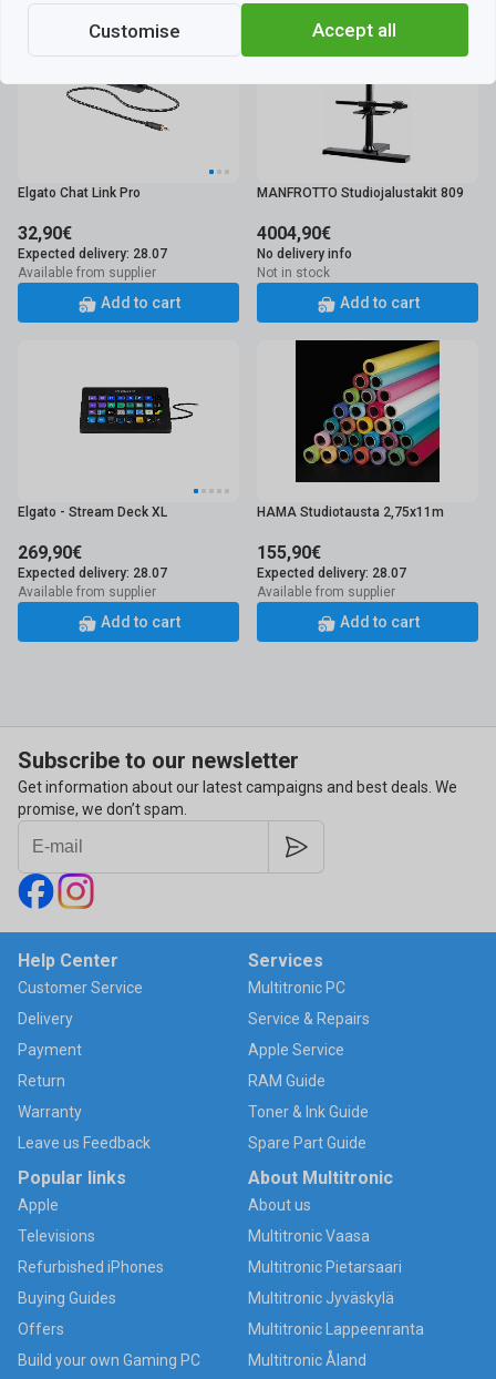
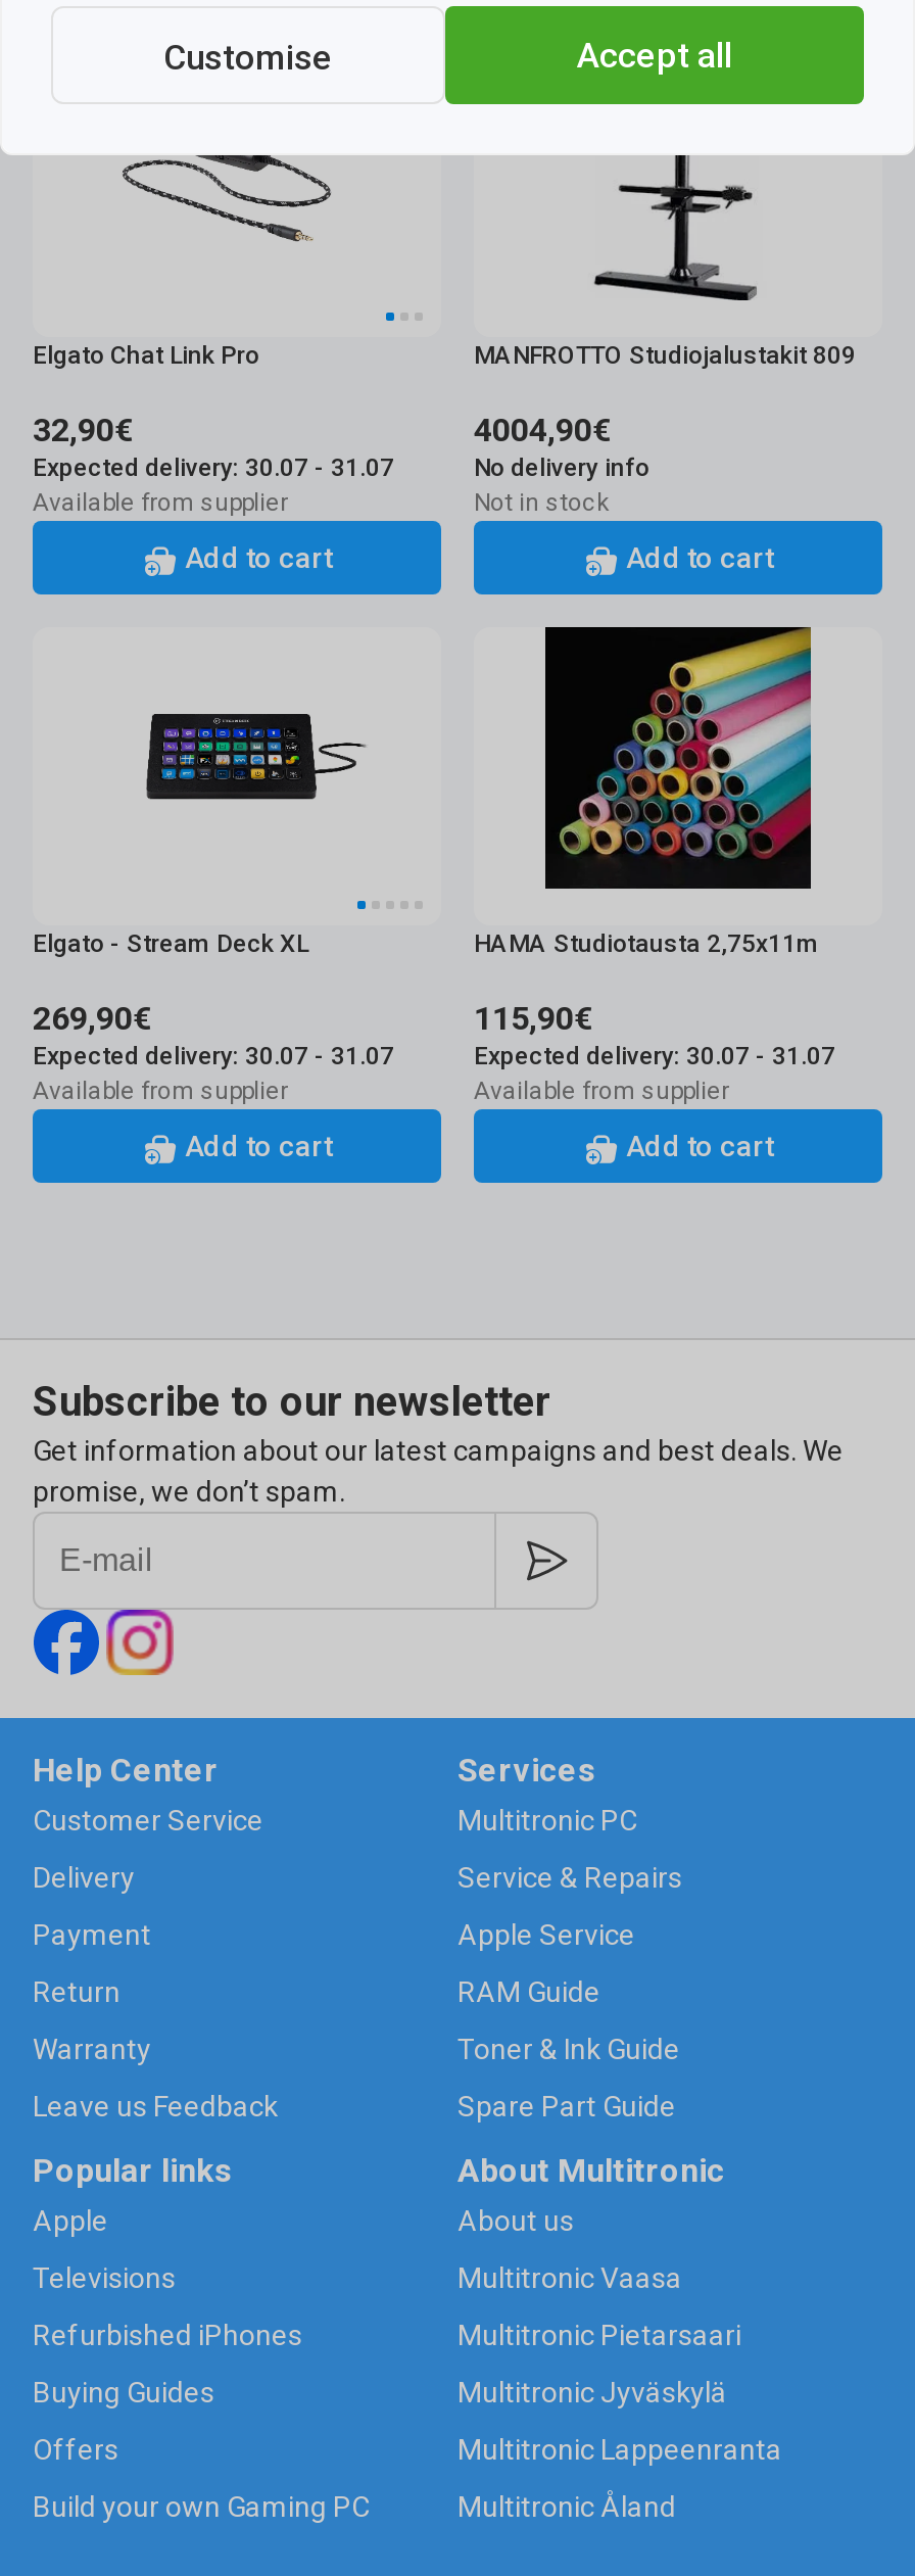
- Expected delivery: 28.07
+ Expected delivery: 30.07 - 31.07

- 155,90€
- Expected delivery: 28.07
+ 115,90€
+ Expected delivery: 30.07 - 31.07

- Expected delivery: 28.07
+ Expected delivery: 30.07 - 31.07
